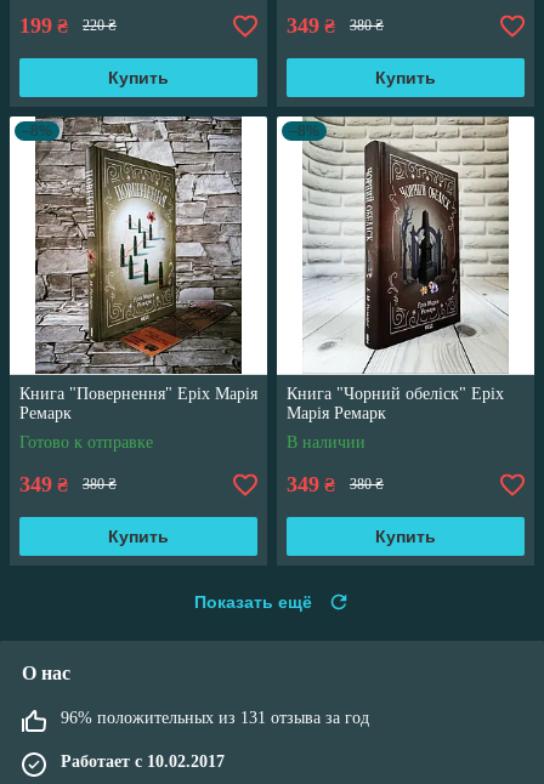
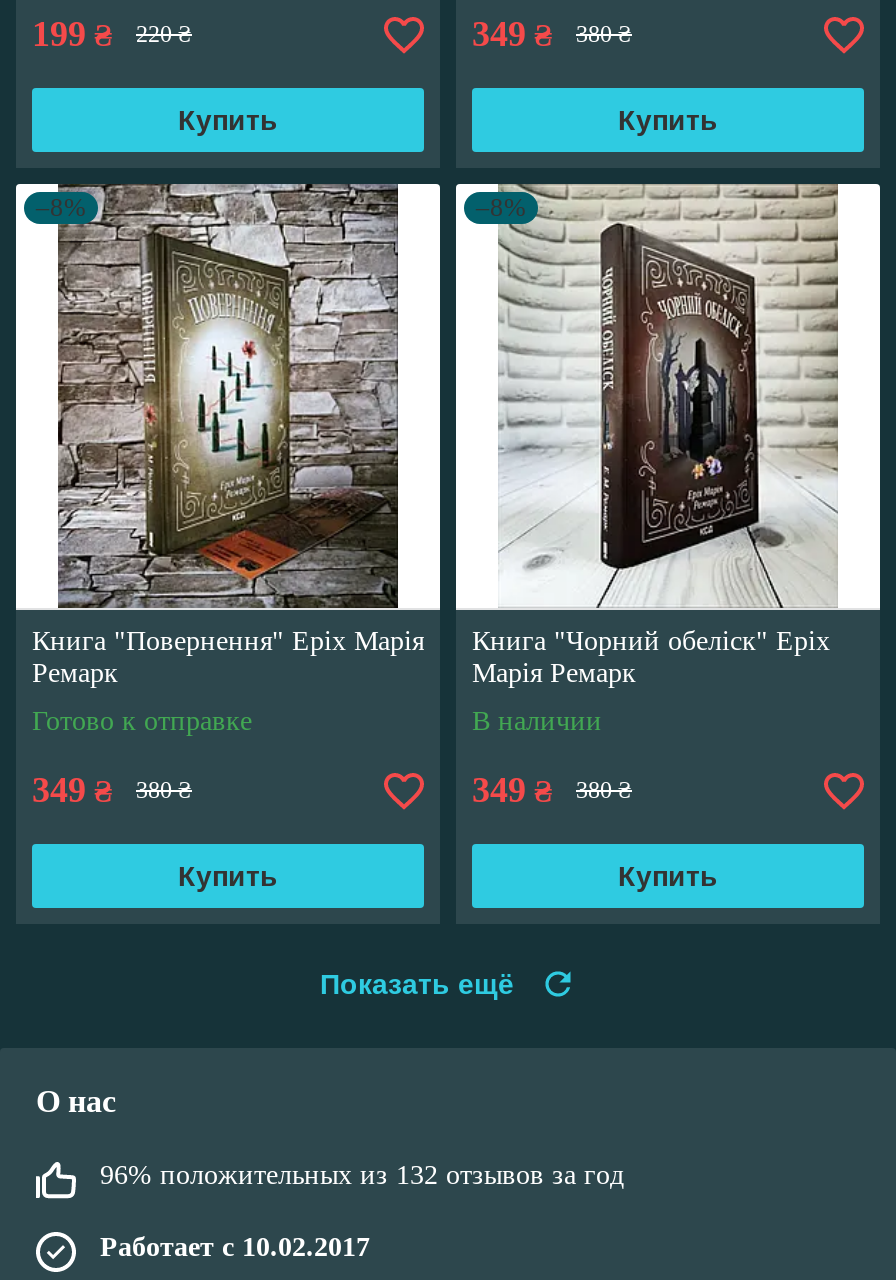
- 96% положительных из 131 отзыва за год
+ 96% положительных из 132 отзывов за год
